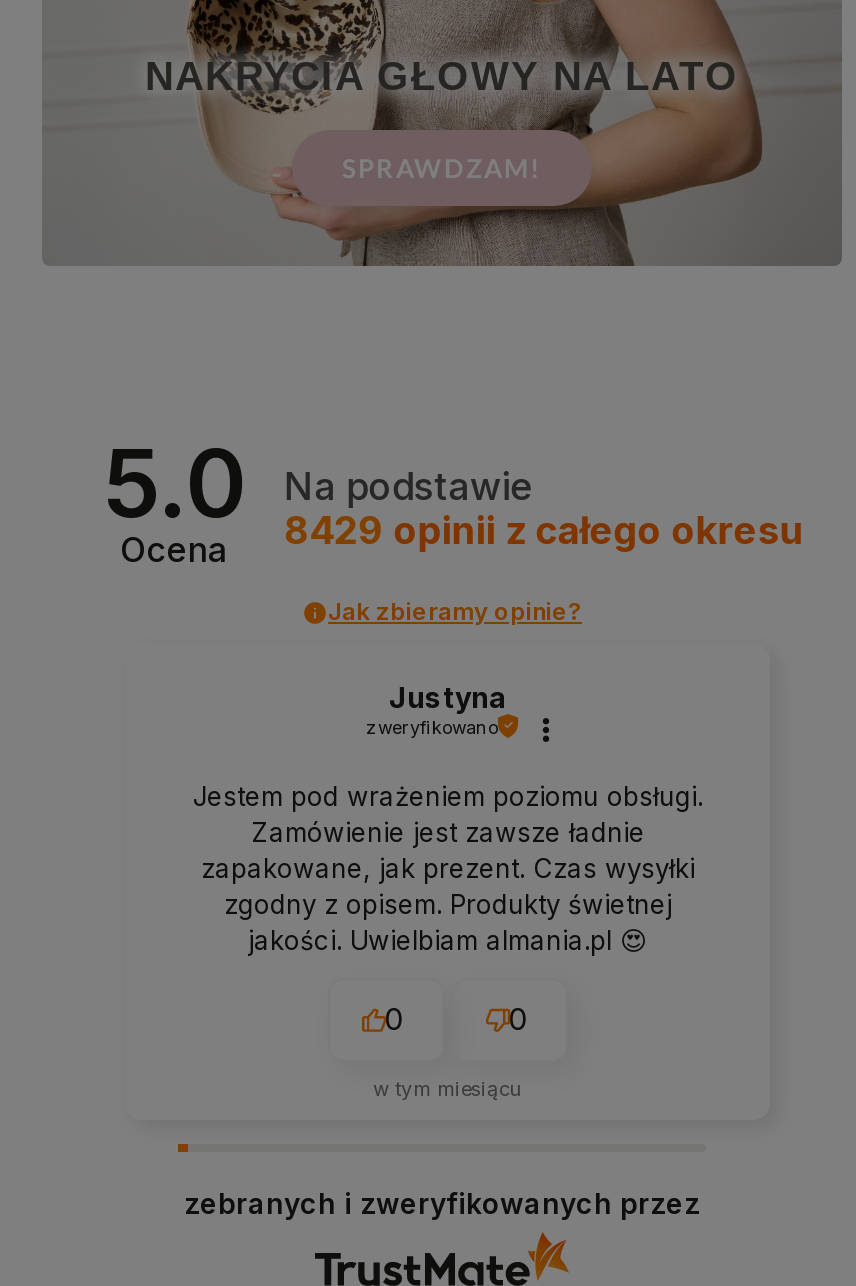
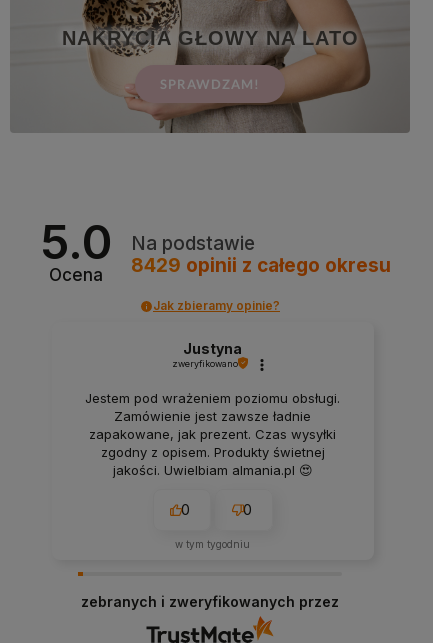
- w tym miesiącu
+ w tym tygodniu
